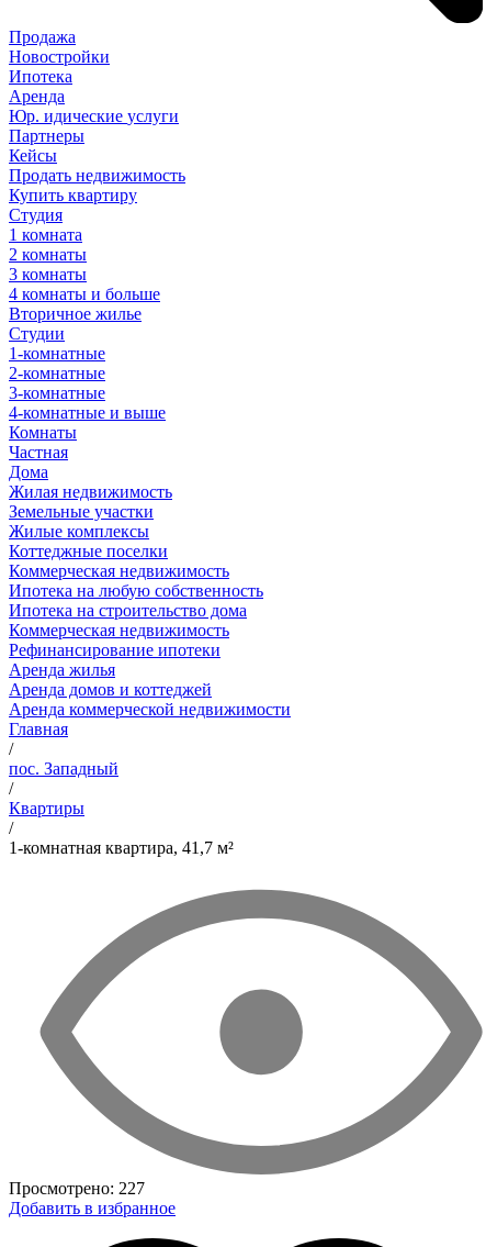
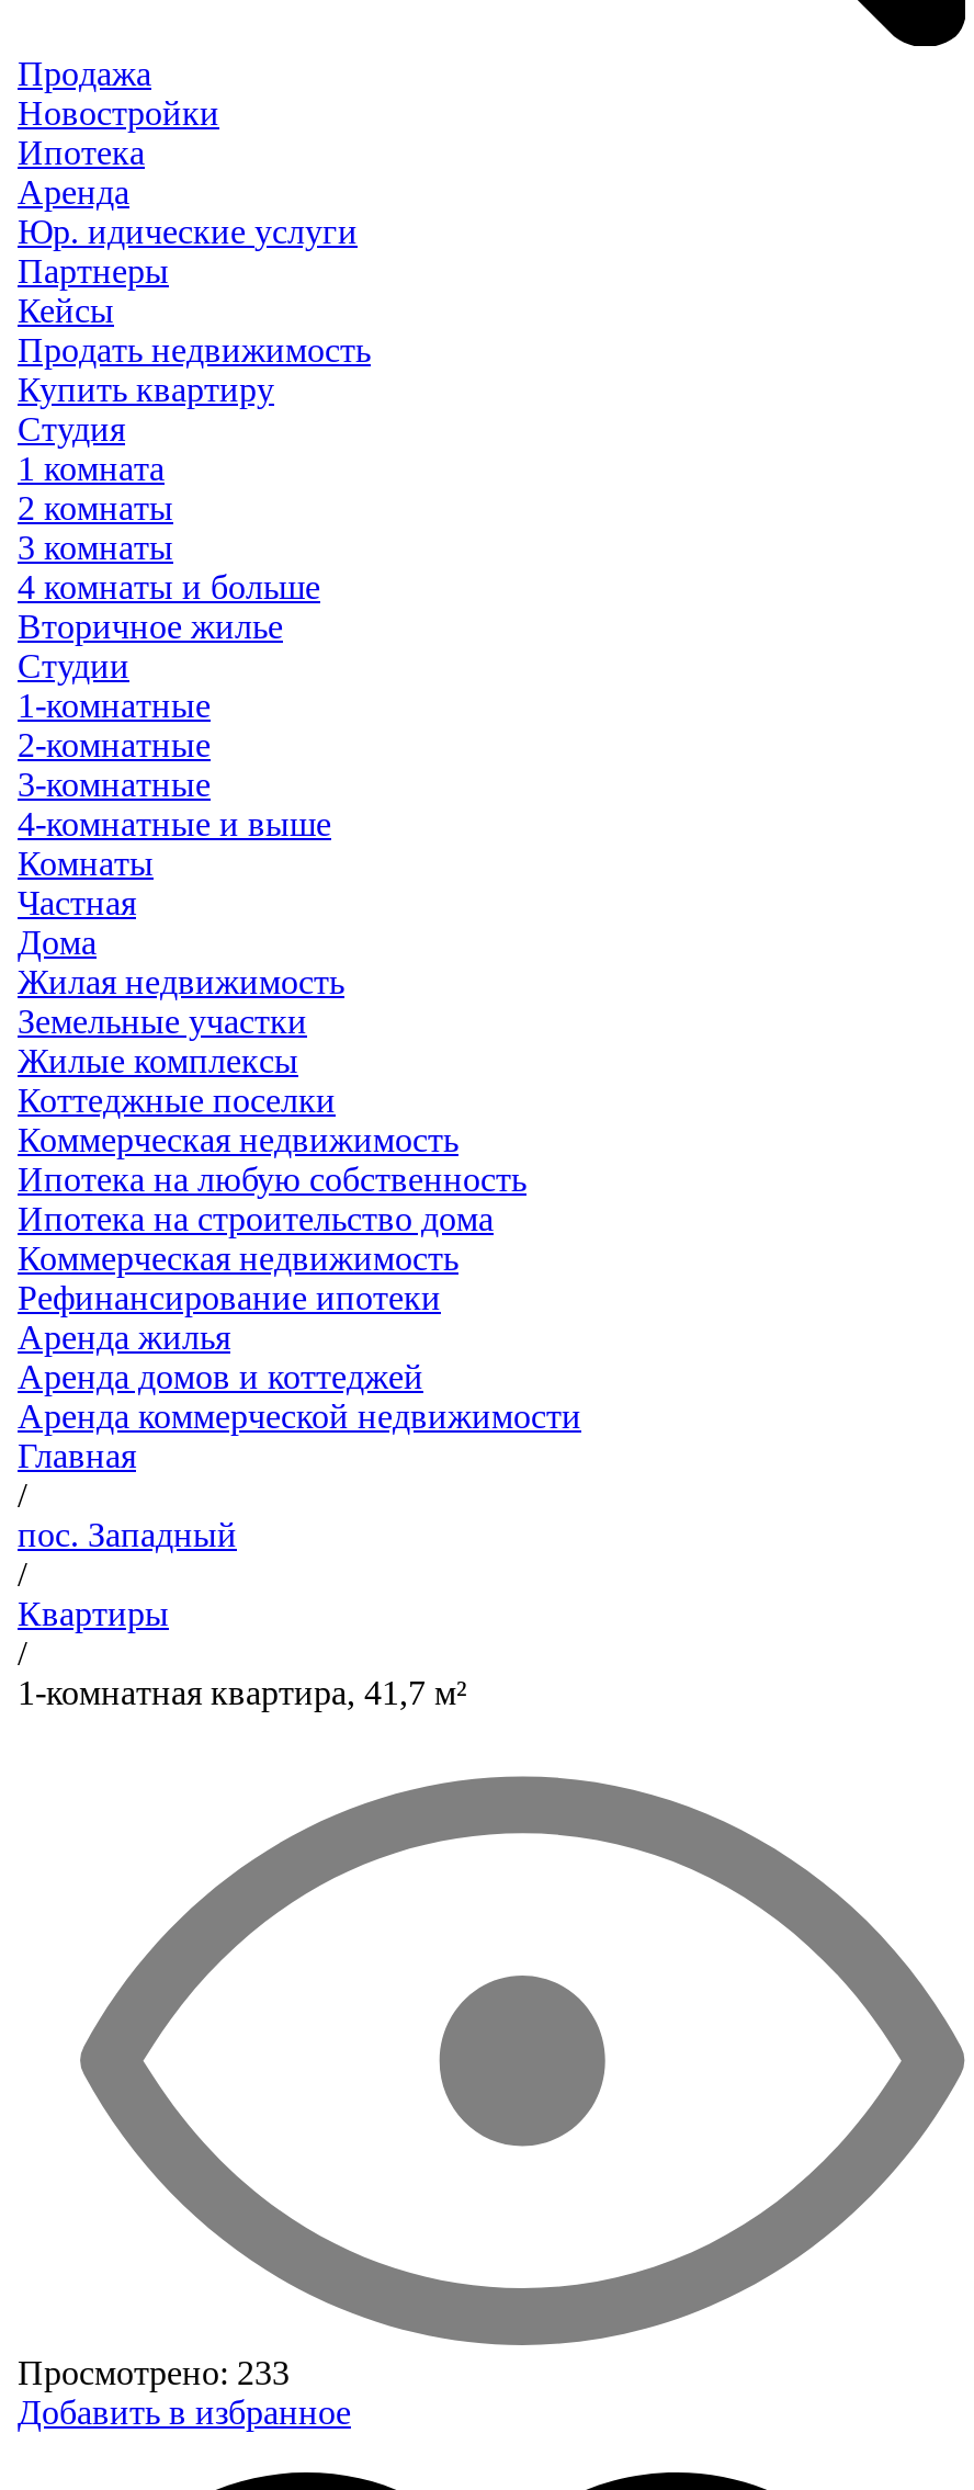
- Просмотрено: 227
+ Просмотрено: 233
